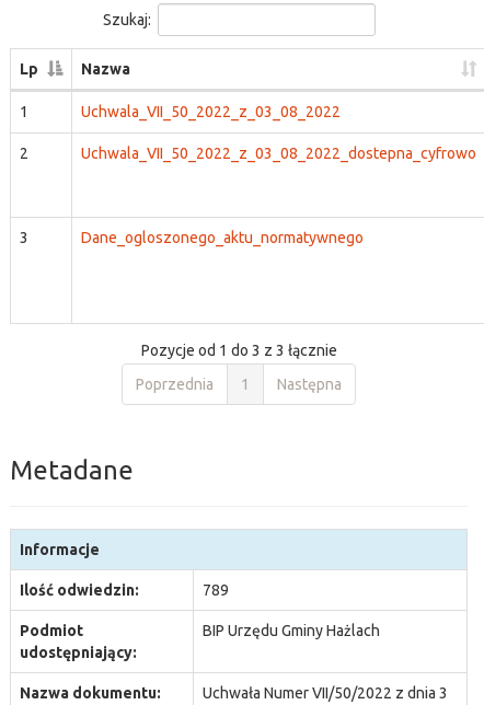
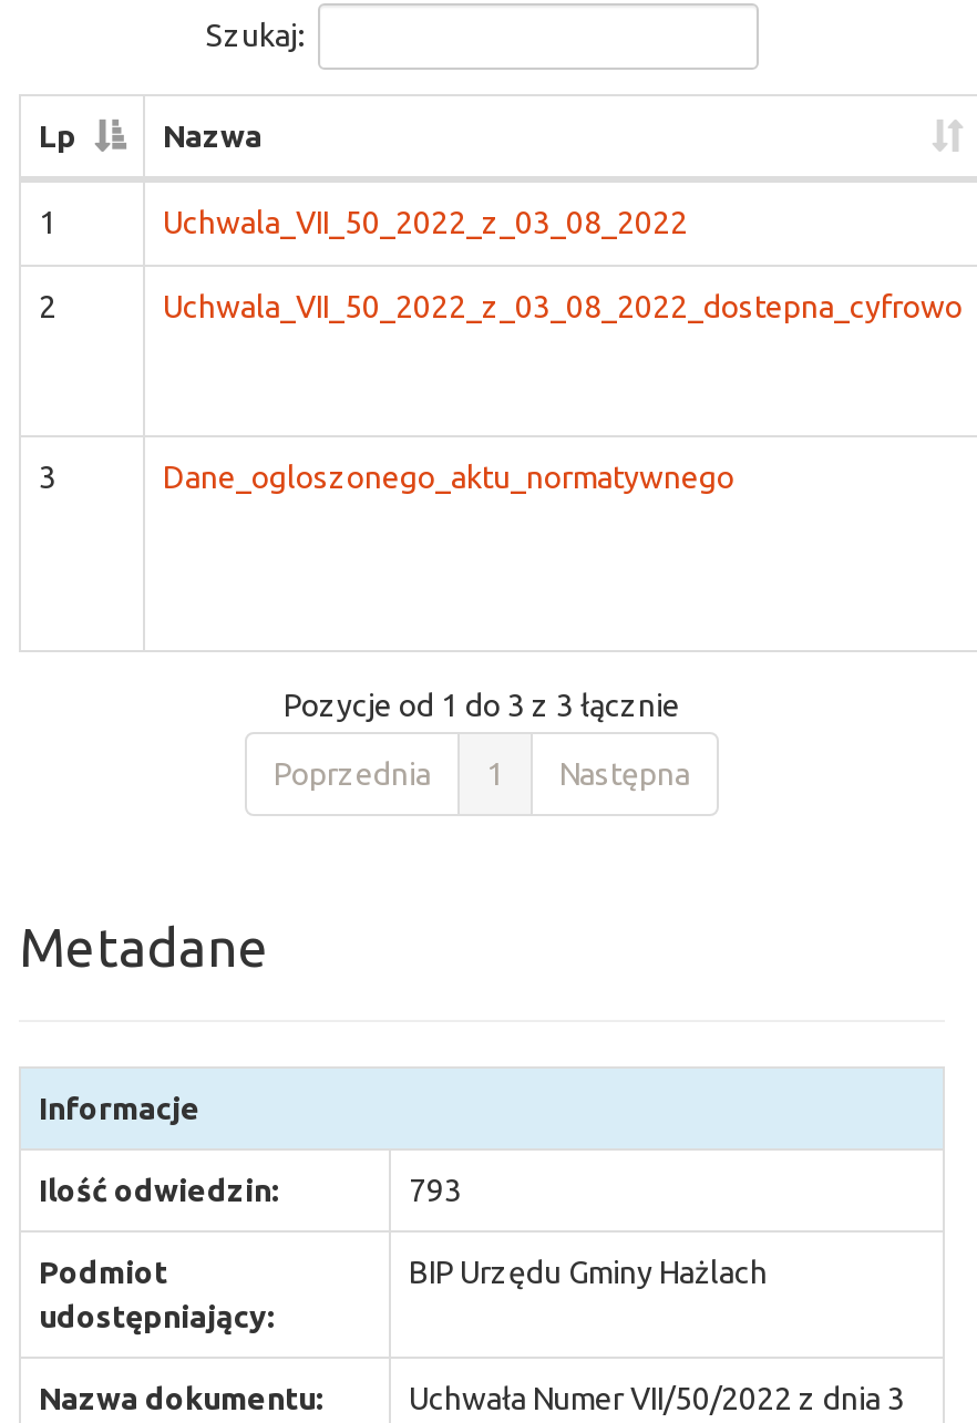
- 789
+ 793
